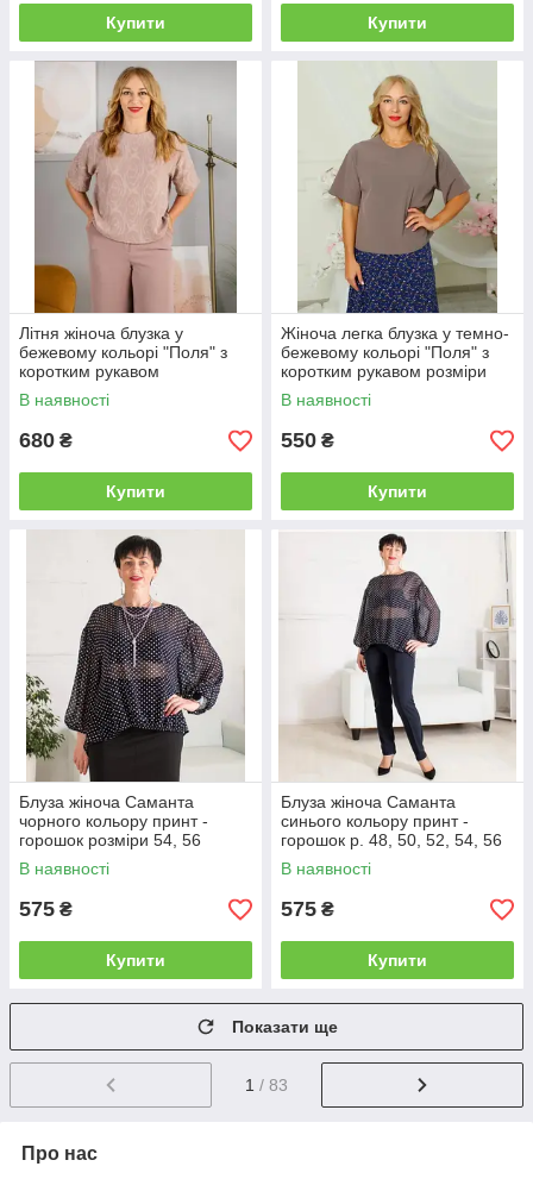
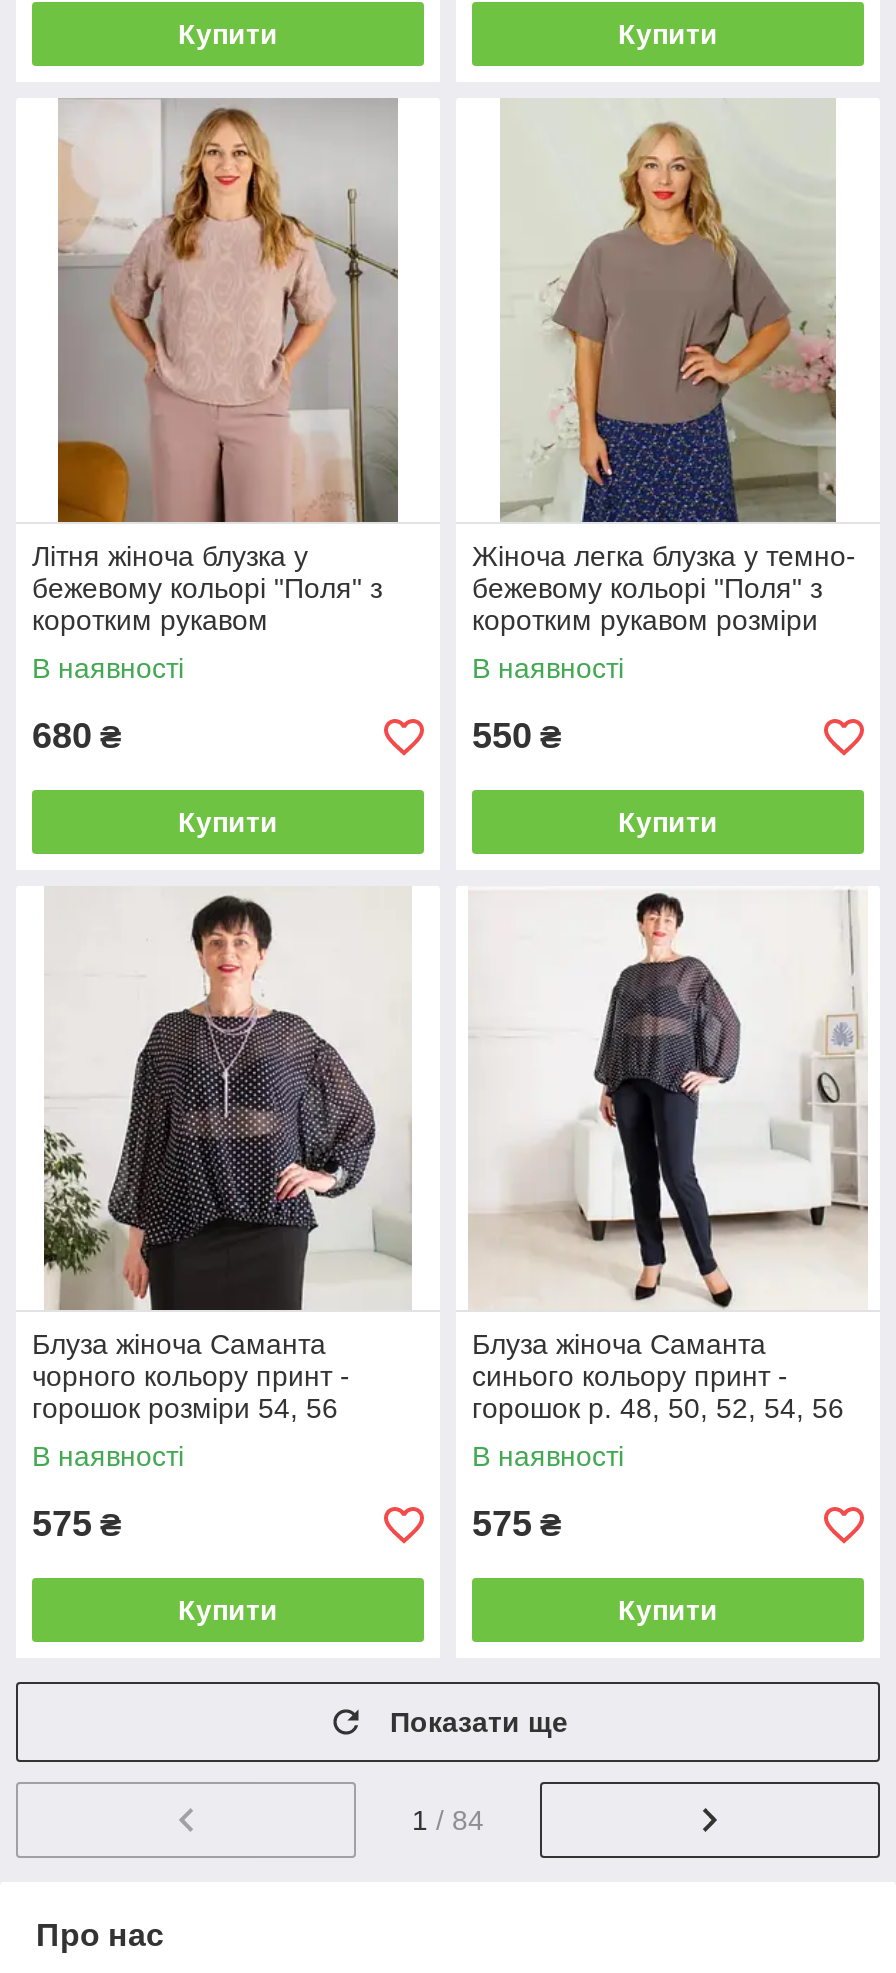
- 1 / 83
+ 1 / 84
